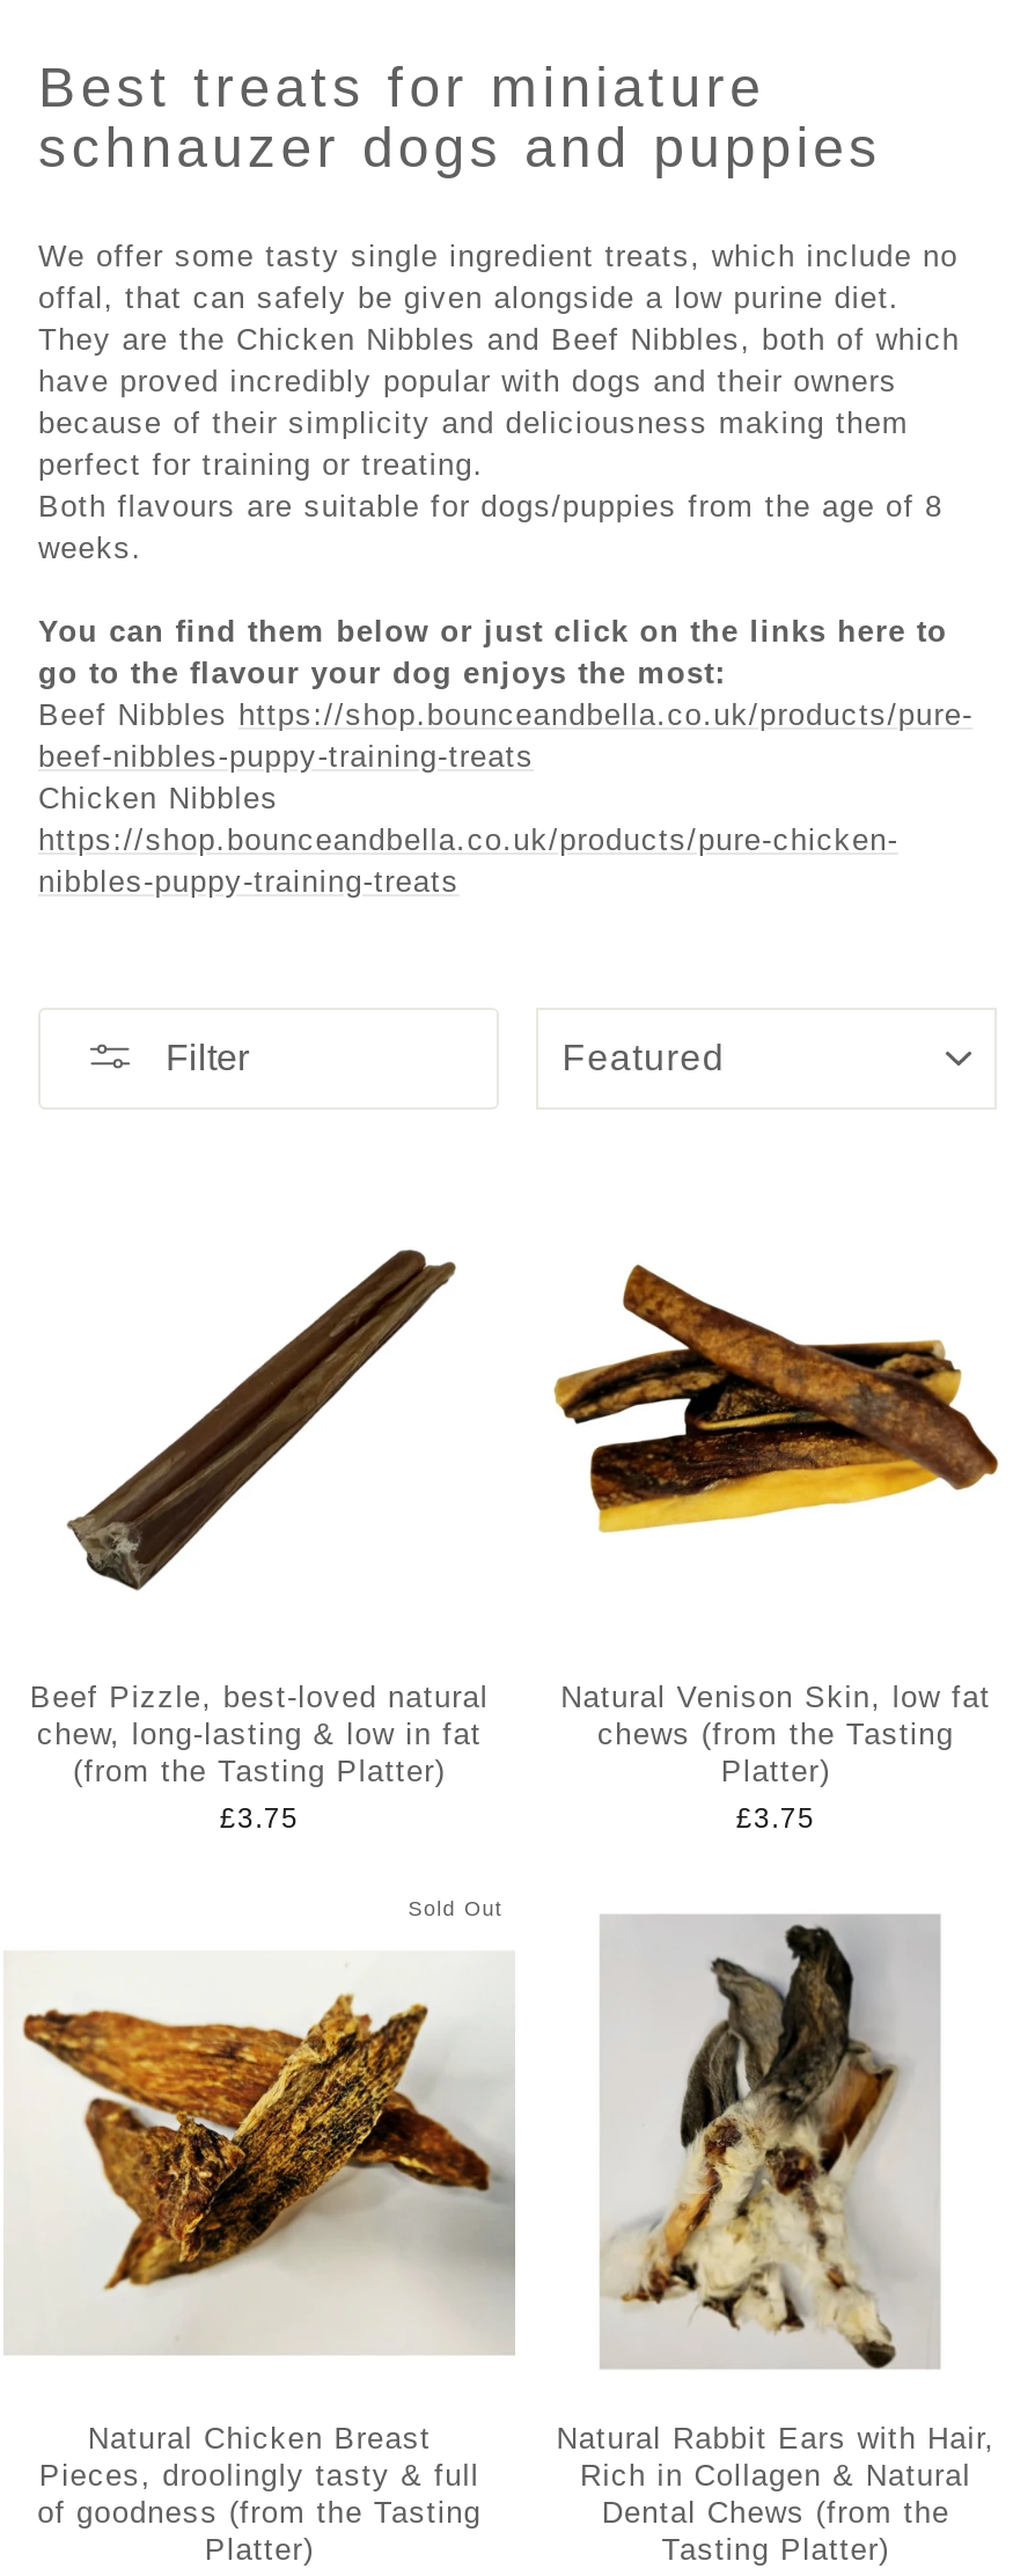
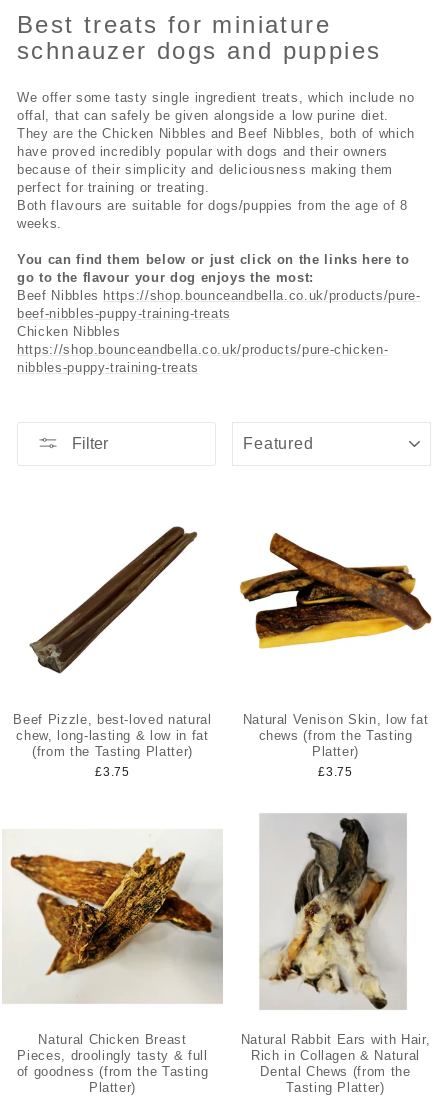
- Sold Out
